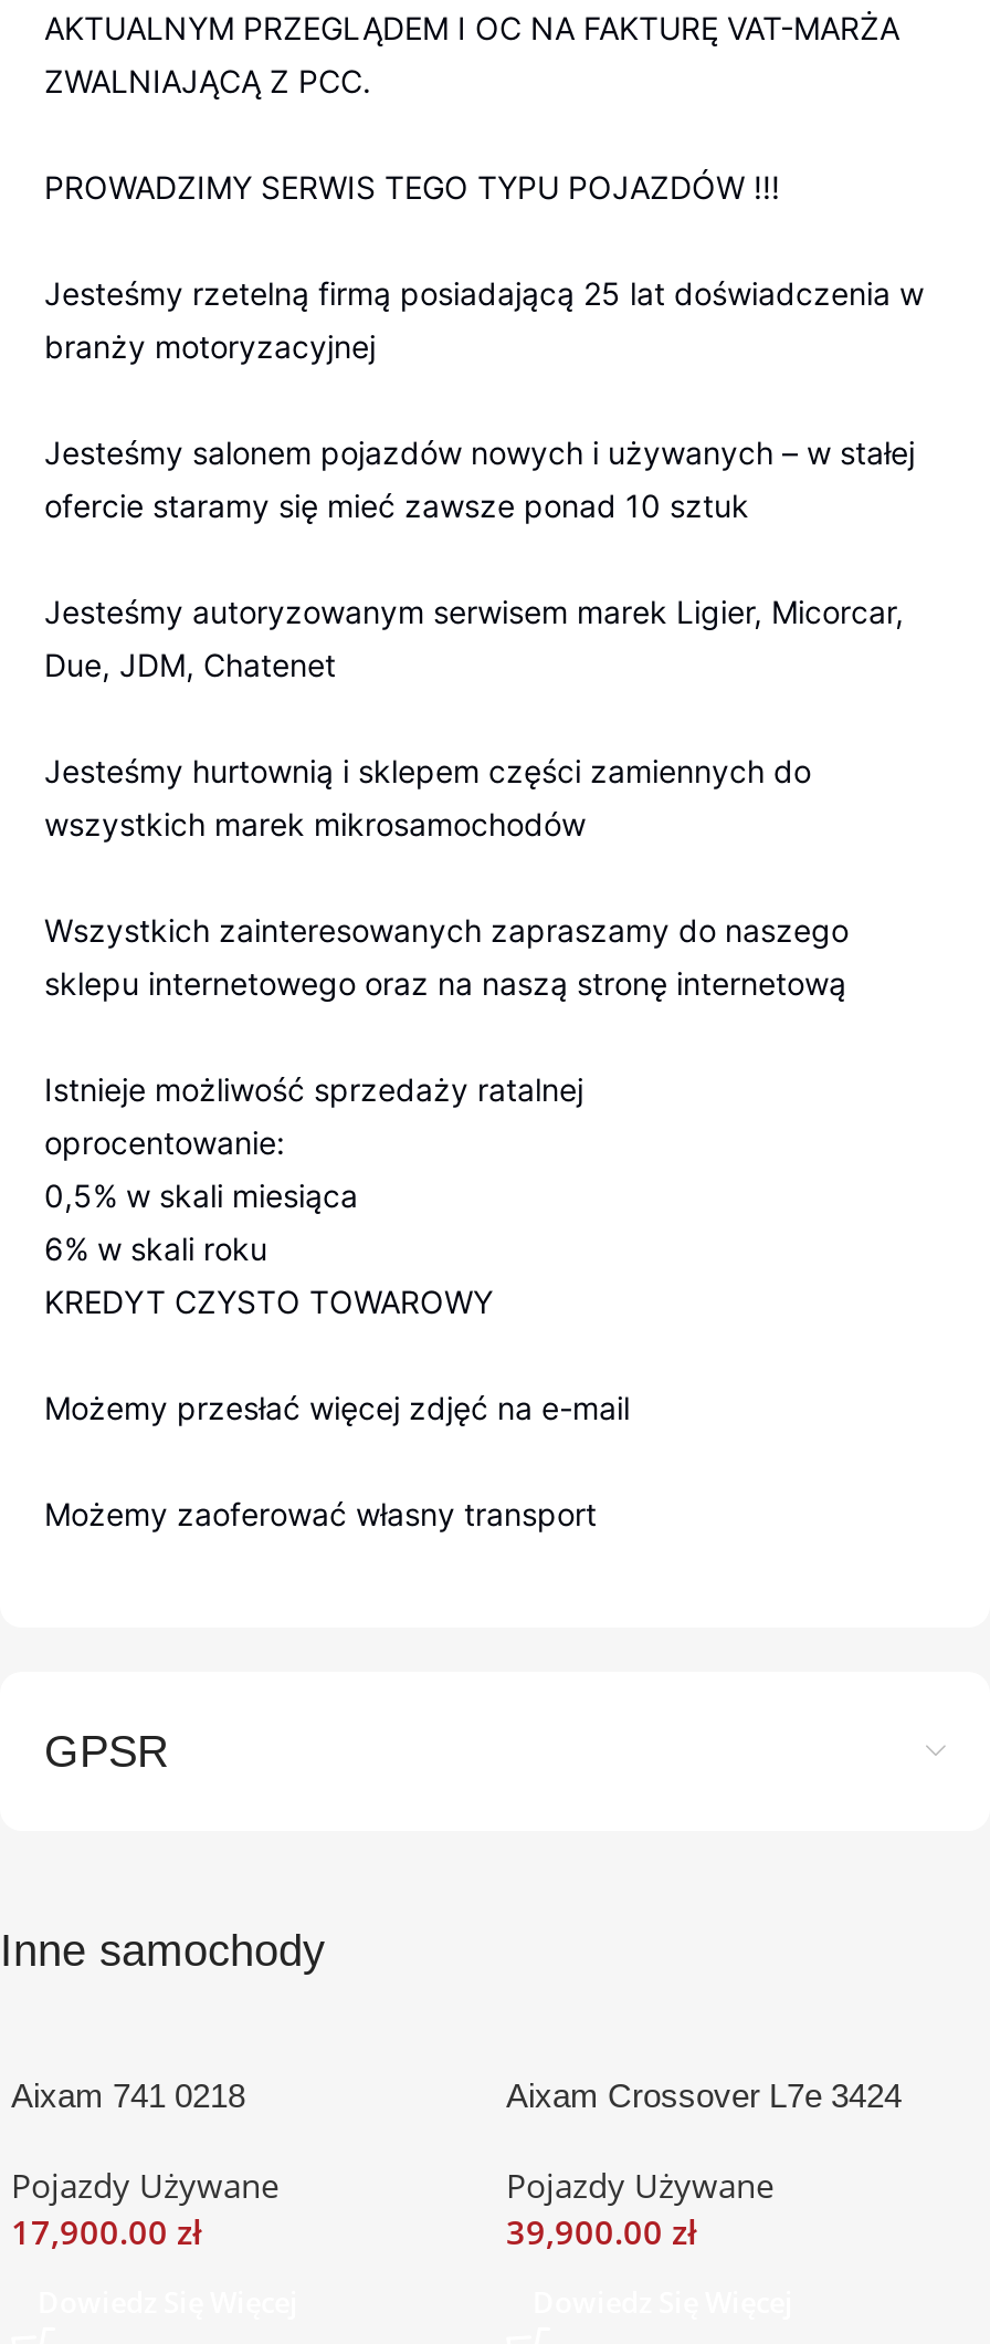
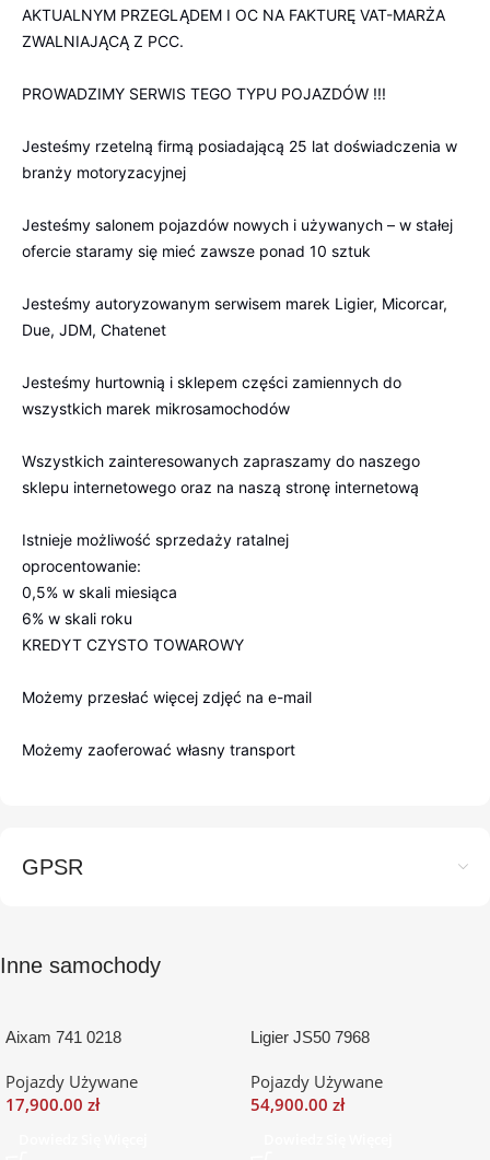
- Aixam Crossover L7e 3424
+ Ligier JS50 7968

- 39,900.00 zł
+ 54,900.00 zł
